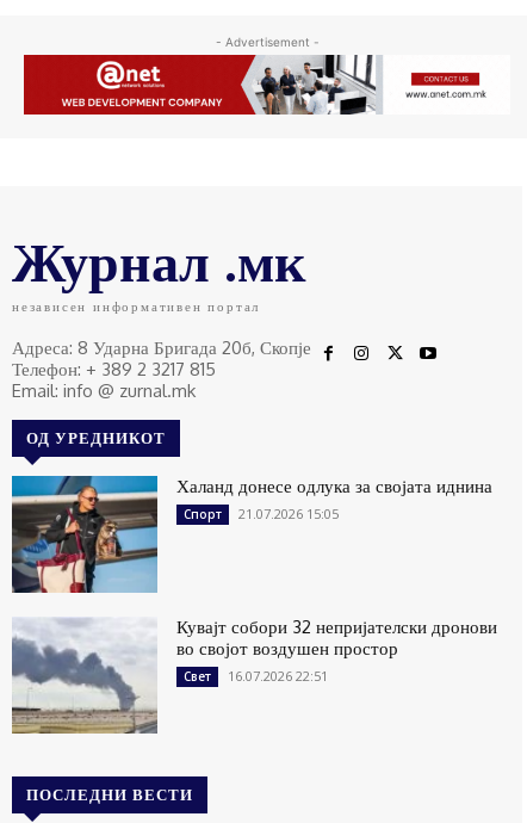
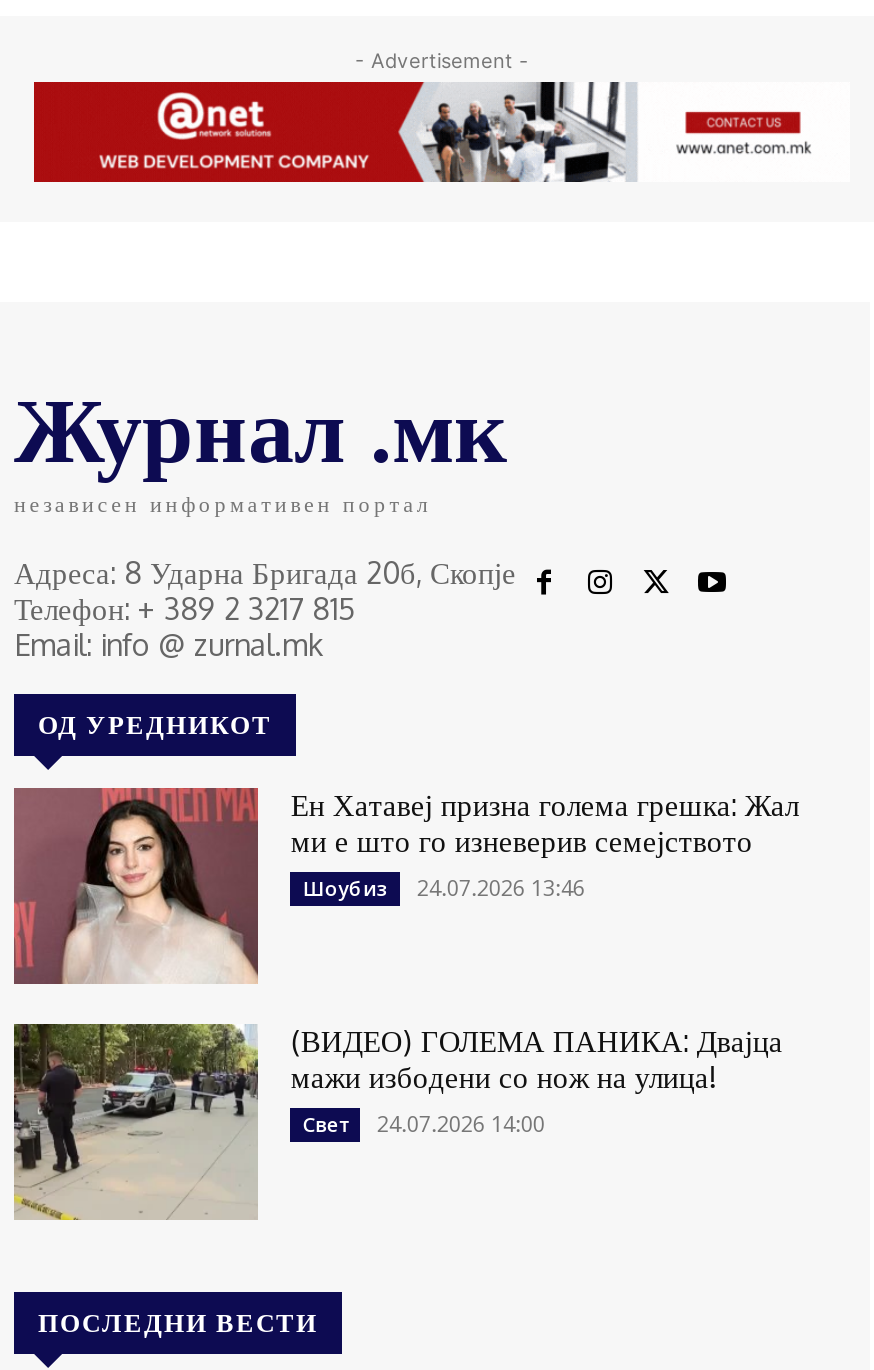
- [image]
- Халанд донесе одлука за својата иднина
- Спорт
- 21.07.2026 15:05
+ [image]
+ Ен Хатавеј призна голема грешка: Жал
+ ми е што го изневерив семејството
+ Шоубиз
+ 24.07.2026 13:46

- [image]
- Кувајт собори 32 непријателски дронови
- во својот воздушен простор
+ [image]
+ (ВИДЕО) ГОЛЕМА ПАНИКА: Двајца
+ мажи избодени со нож на улица!

- Свет 16.07.2026 22:51
+ Свет 24.07.2026 14:00
